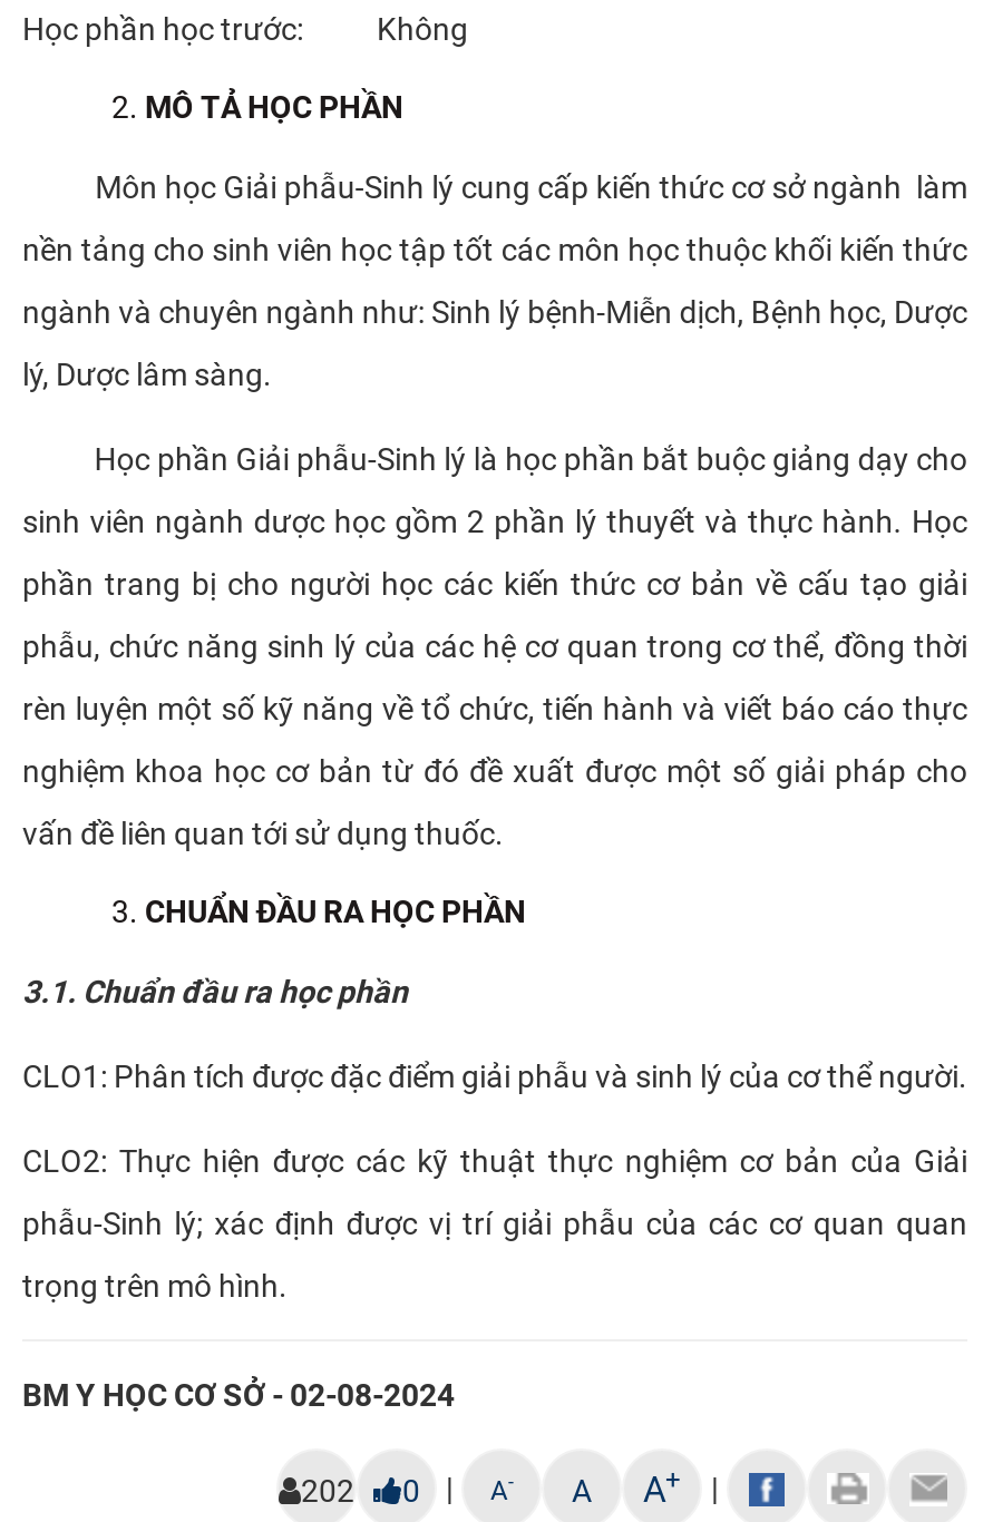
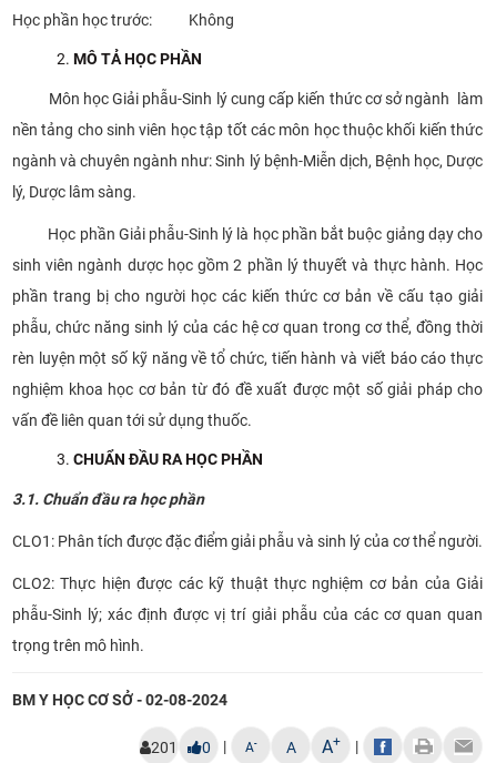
- 202
+ 201
